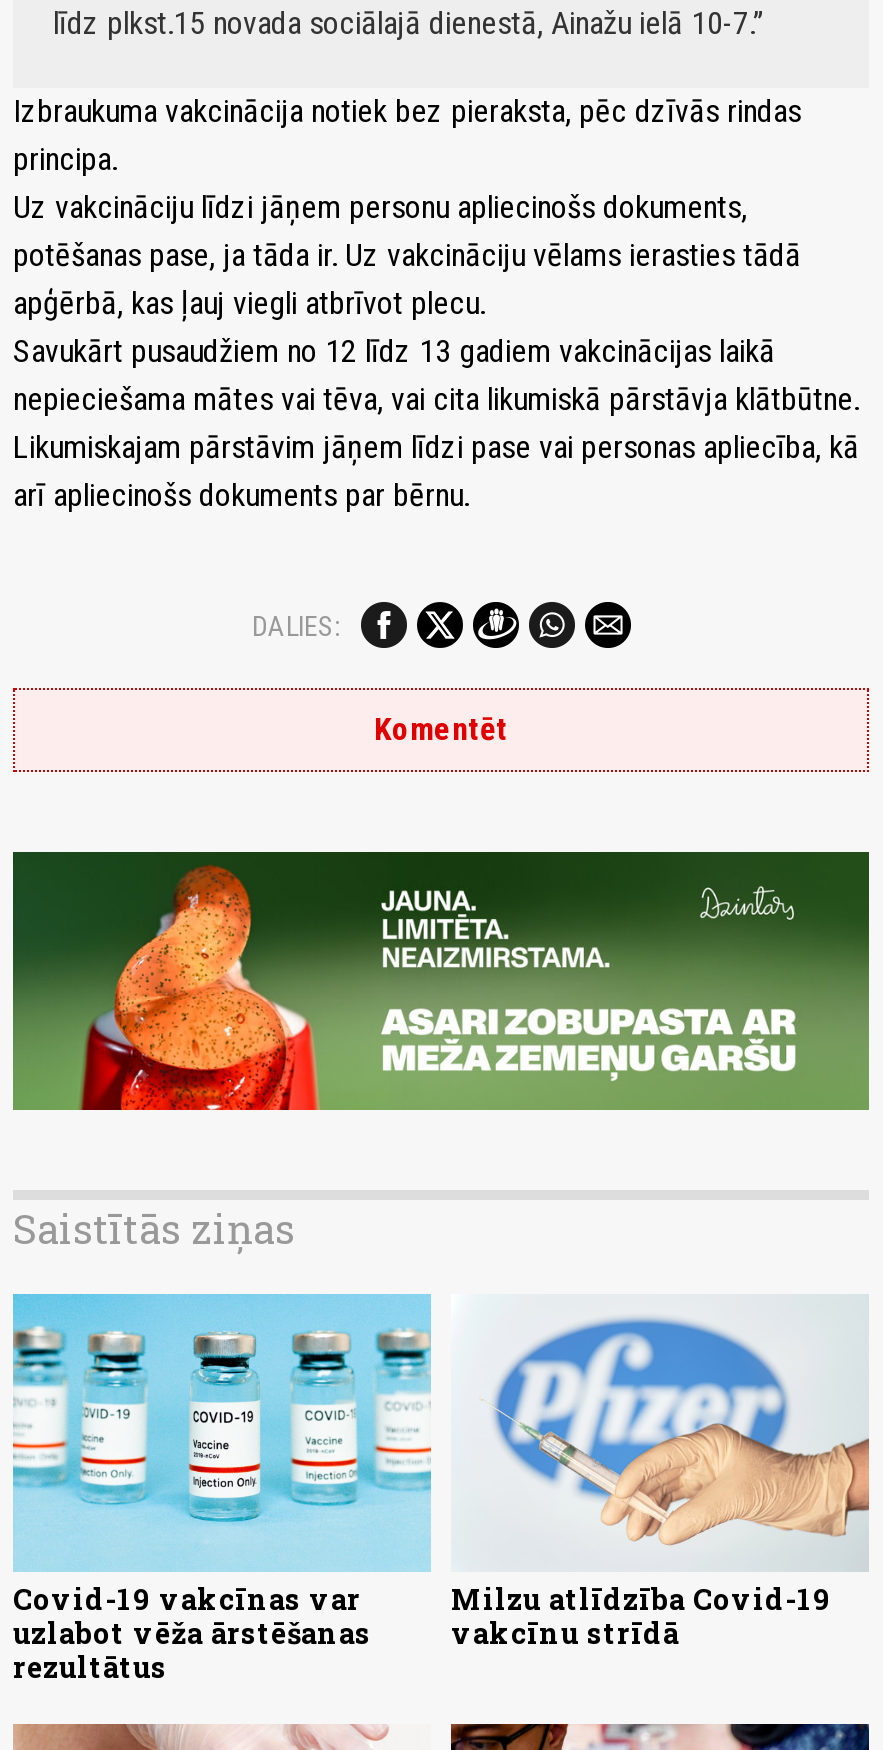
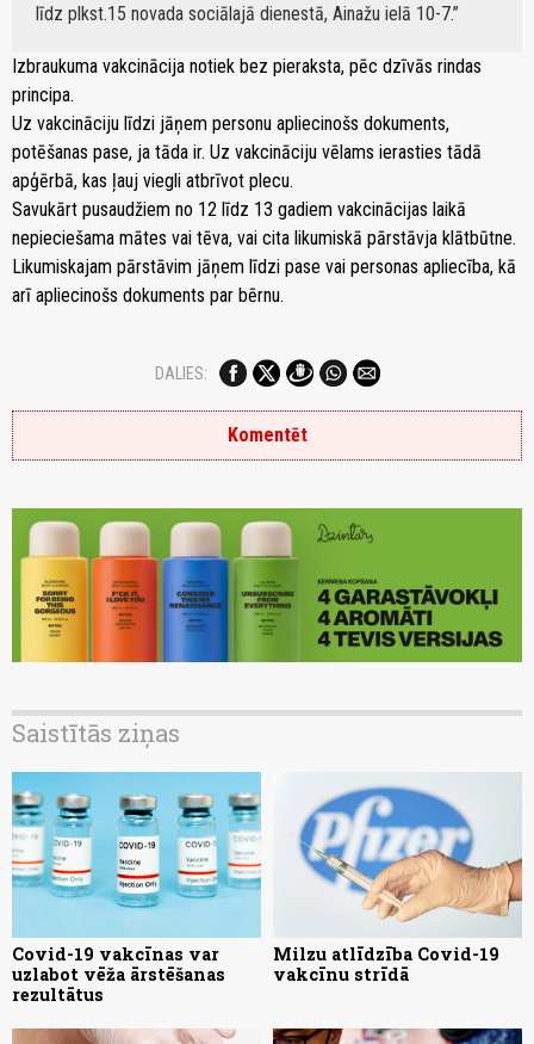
- [image]
+ [image]
